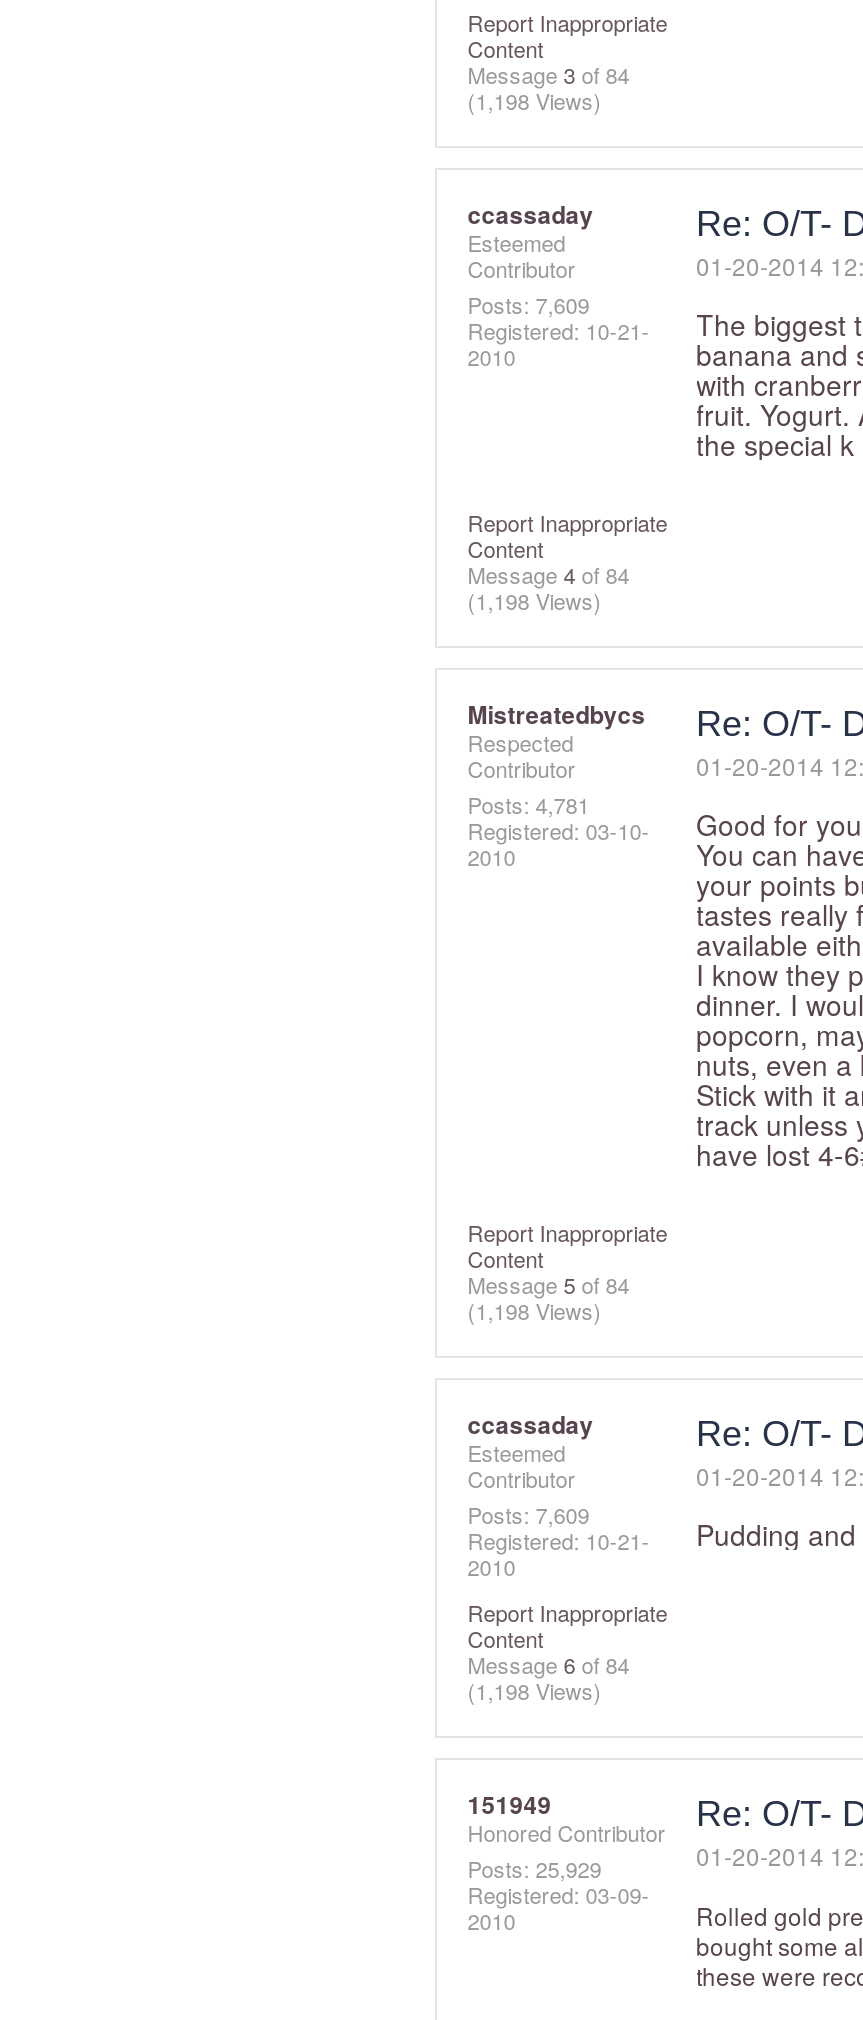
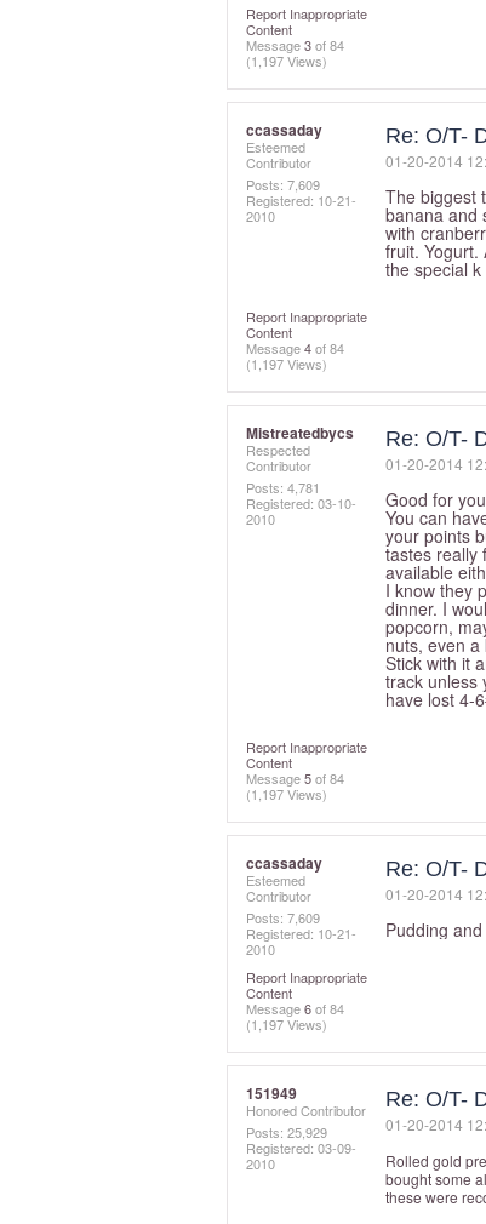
- (1,198 Views)
+ (1,197 Views)

- (1,198 Views)
+ (1,197 Views)

- (1,198 Views)
+ (1,197 Views)

- (1,198 Views)
+ (1,197 Views)
